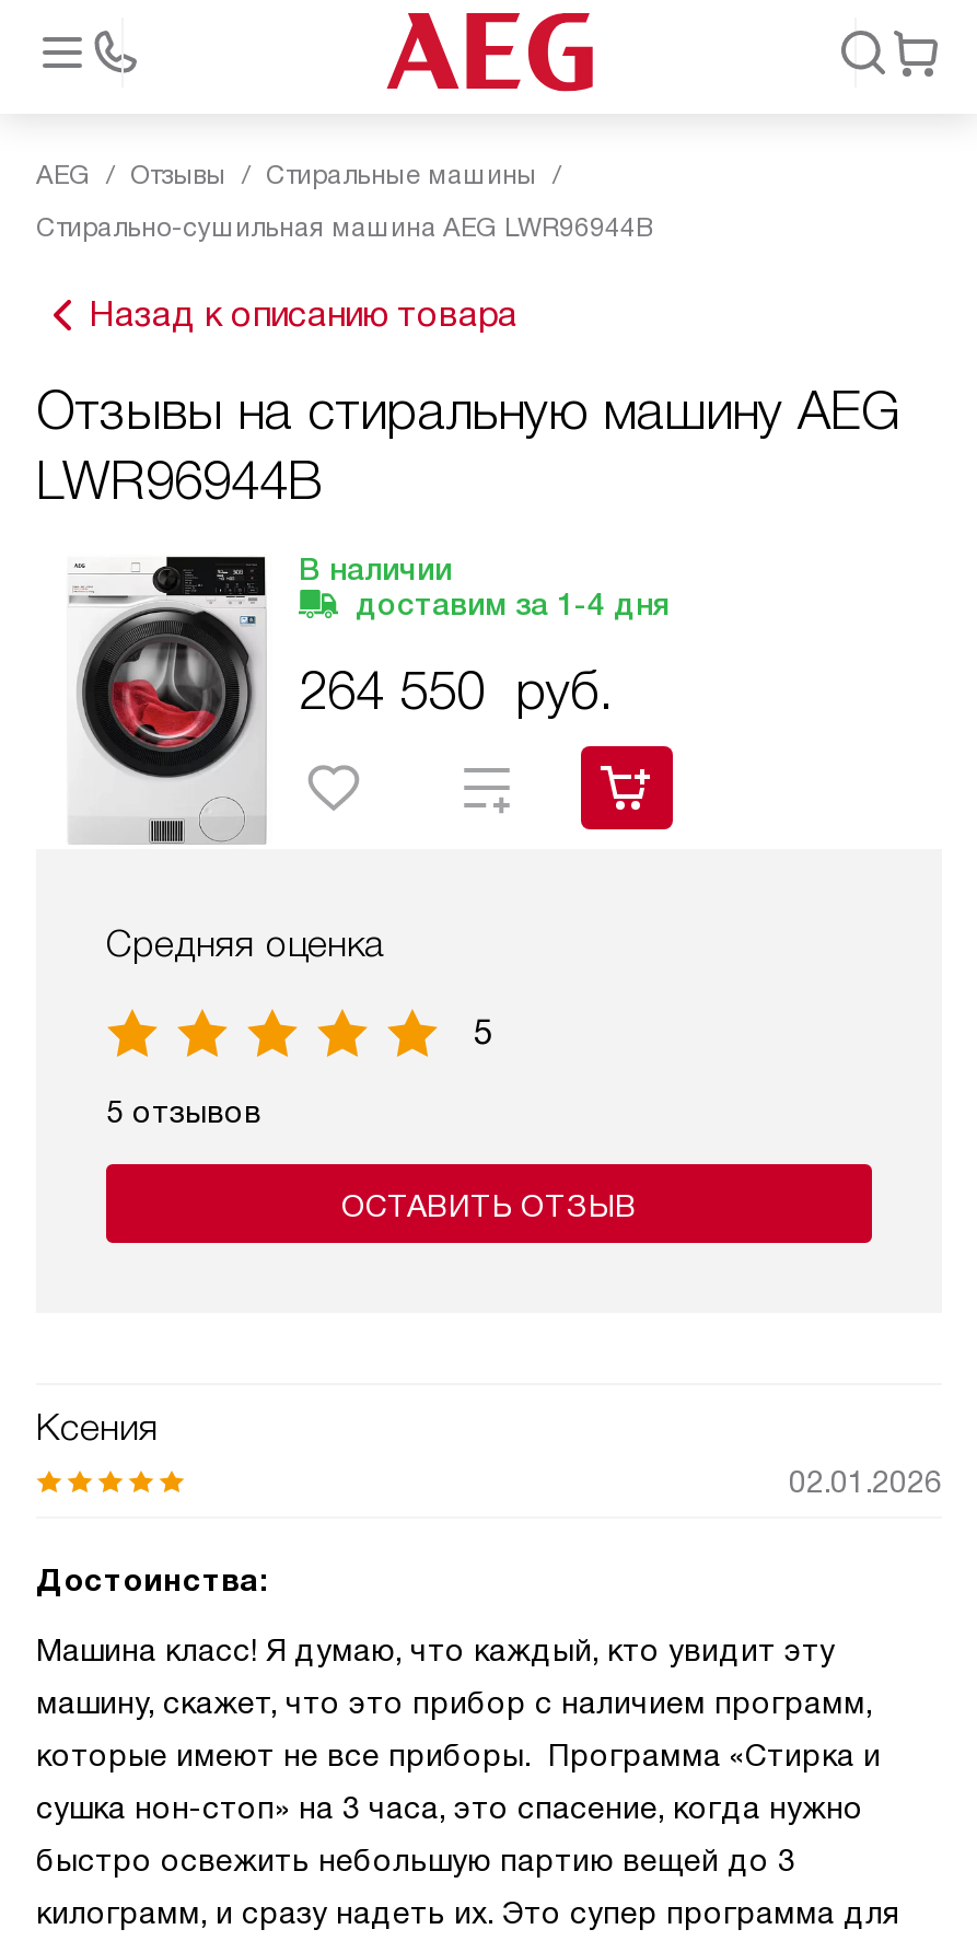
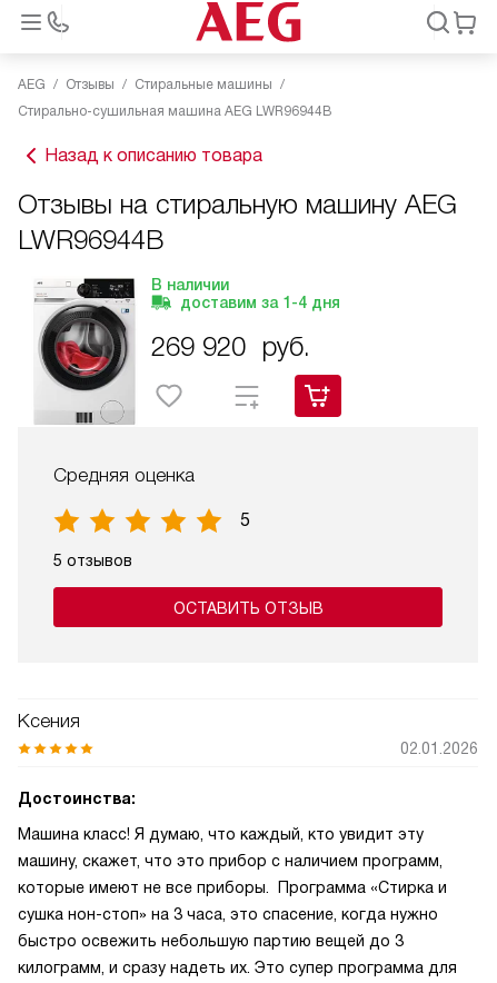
- 264 550 руб.
+ 269 920 руб.
